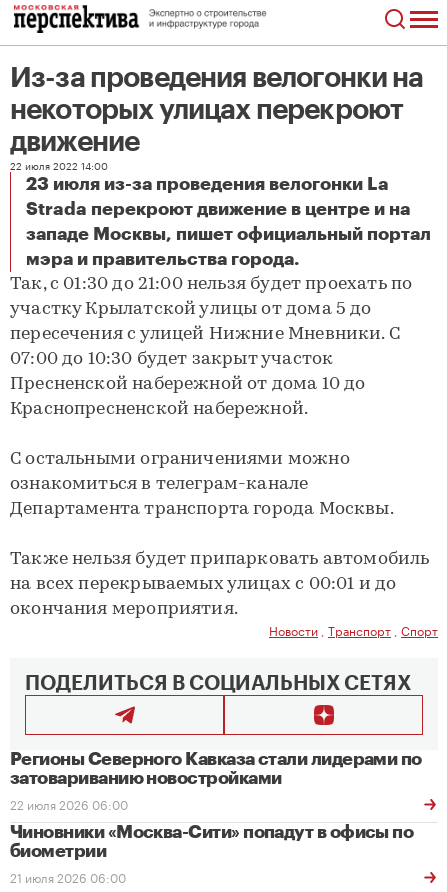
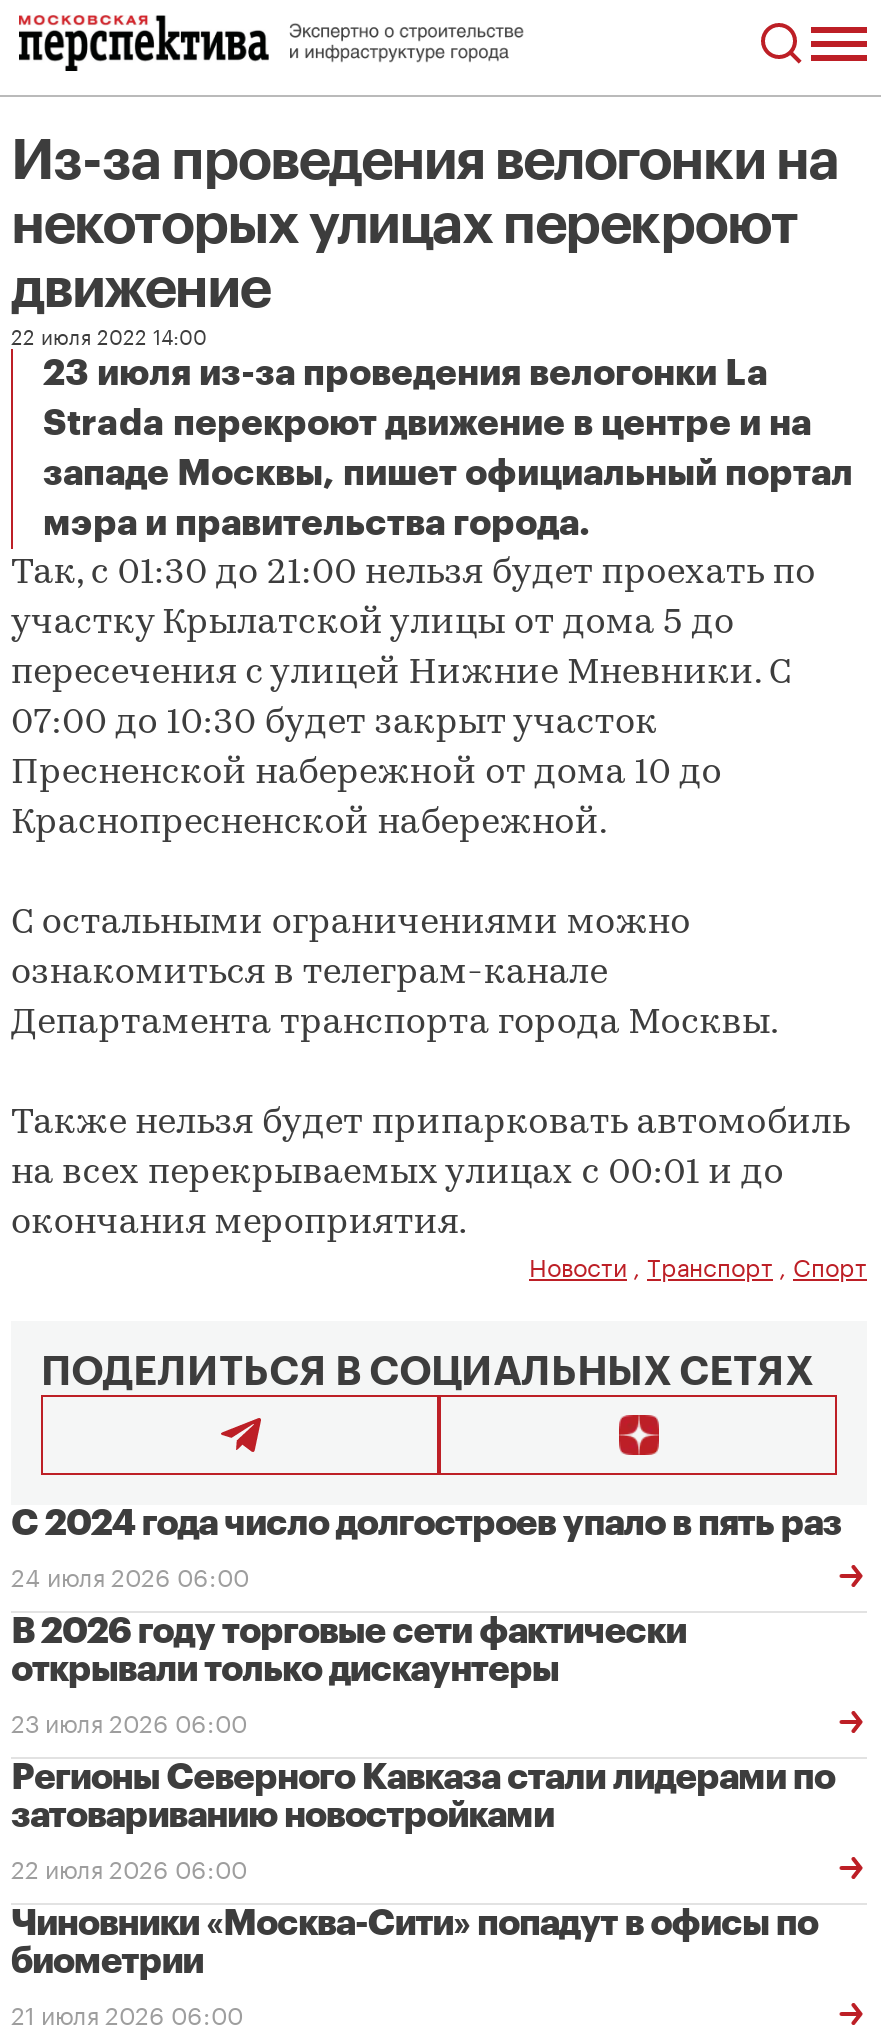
+ С 2024 года число долгостроев упало в пять раз
+ 24 июля 2026 06:00
+ В 2026 году торговые сети фактически
+ открывали только дискаунтеры
+ 23 июля 2026 06:00
